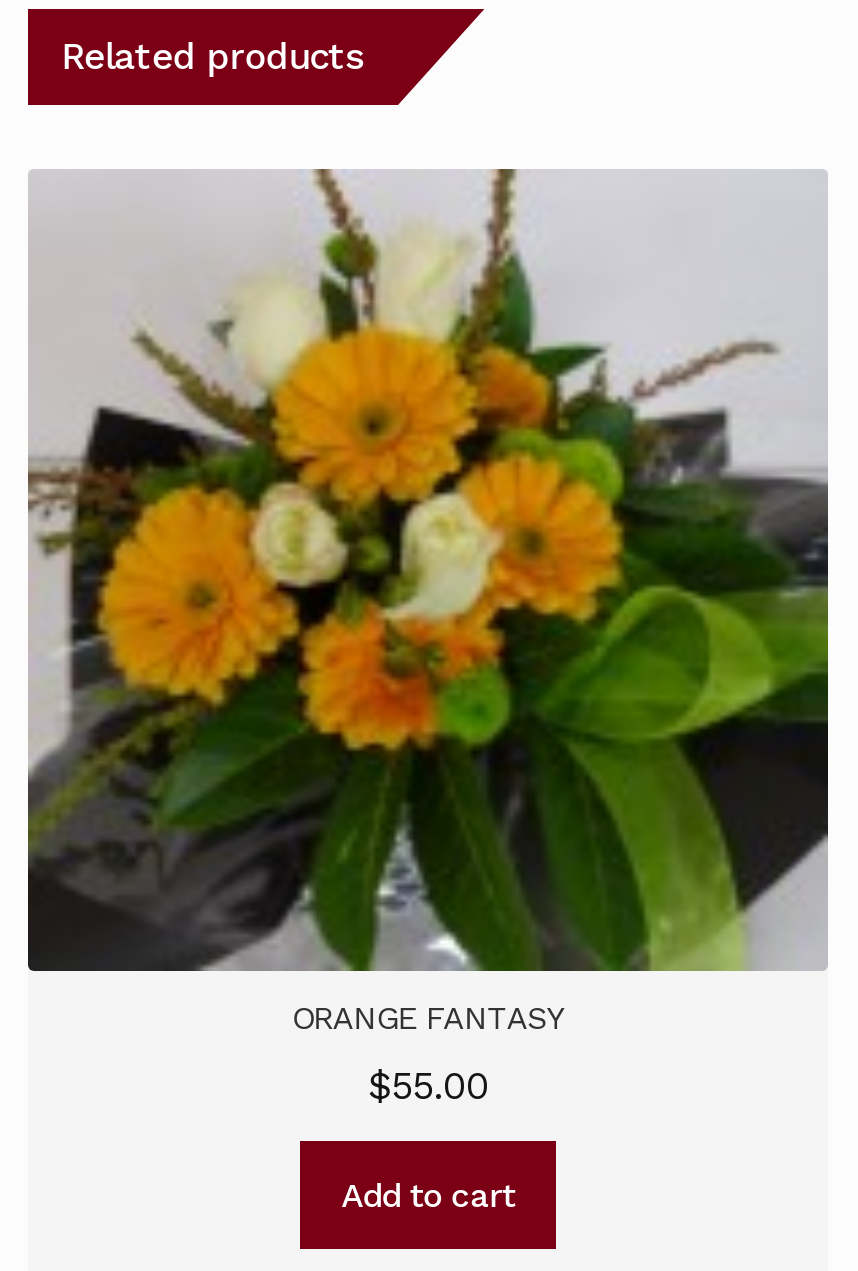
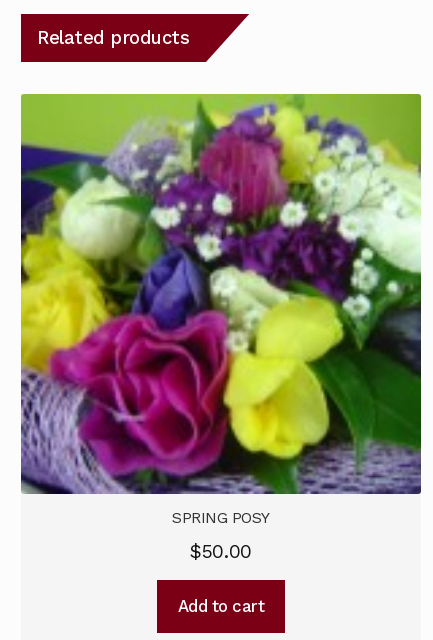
- [image]
- ORANGE FANTASY
+ [image]
+ SPRING POSY

- $55.00
+ $50.00
